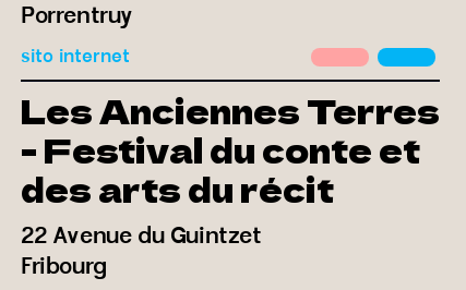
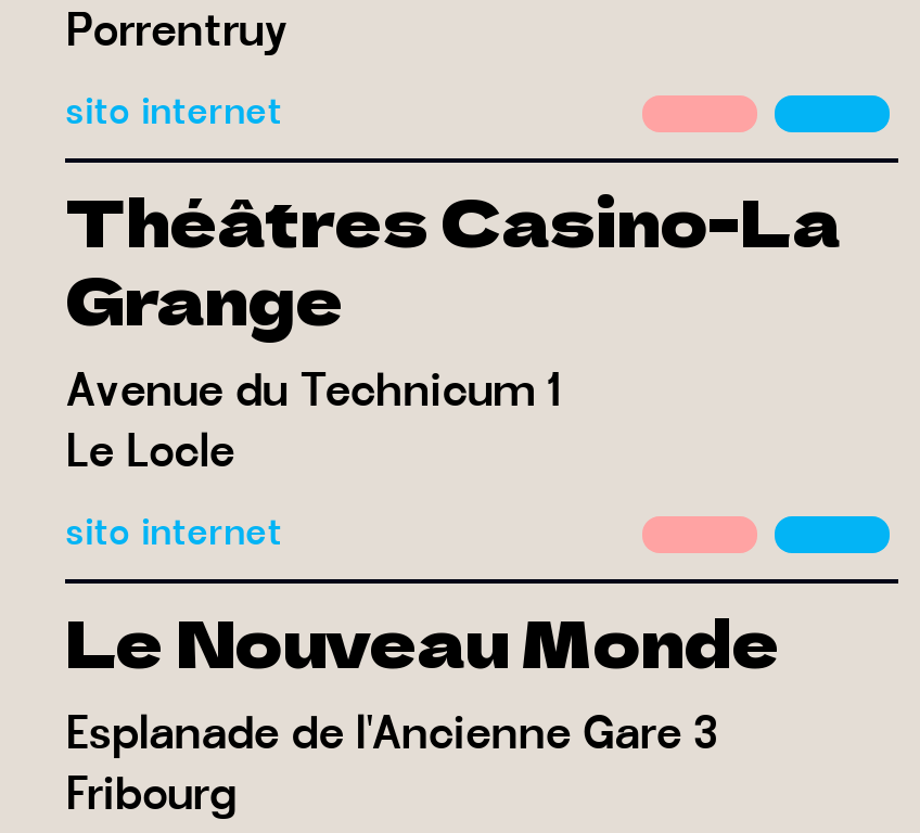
- Les Anciennes Terres
- - Festival du conte et
- des arts du récit
- 22 Avenue du Guintzet
+ Théâtres Casino-La
+ Grange
+ Avenue du Technicum 1
+ Le Locle
+ sito internet
+ Le Nouveau Monde
+ Esplanade de l'Ancienne Gare 3
